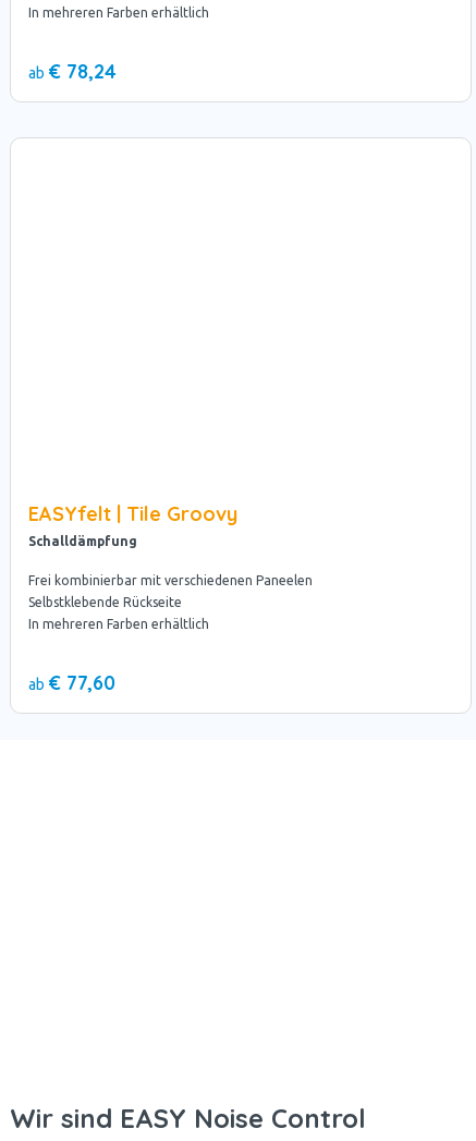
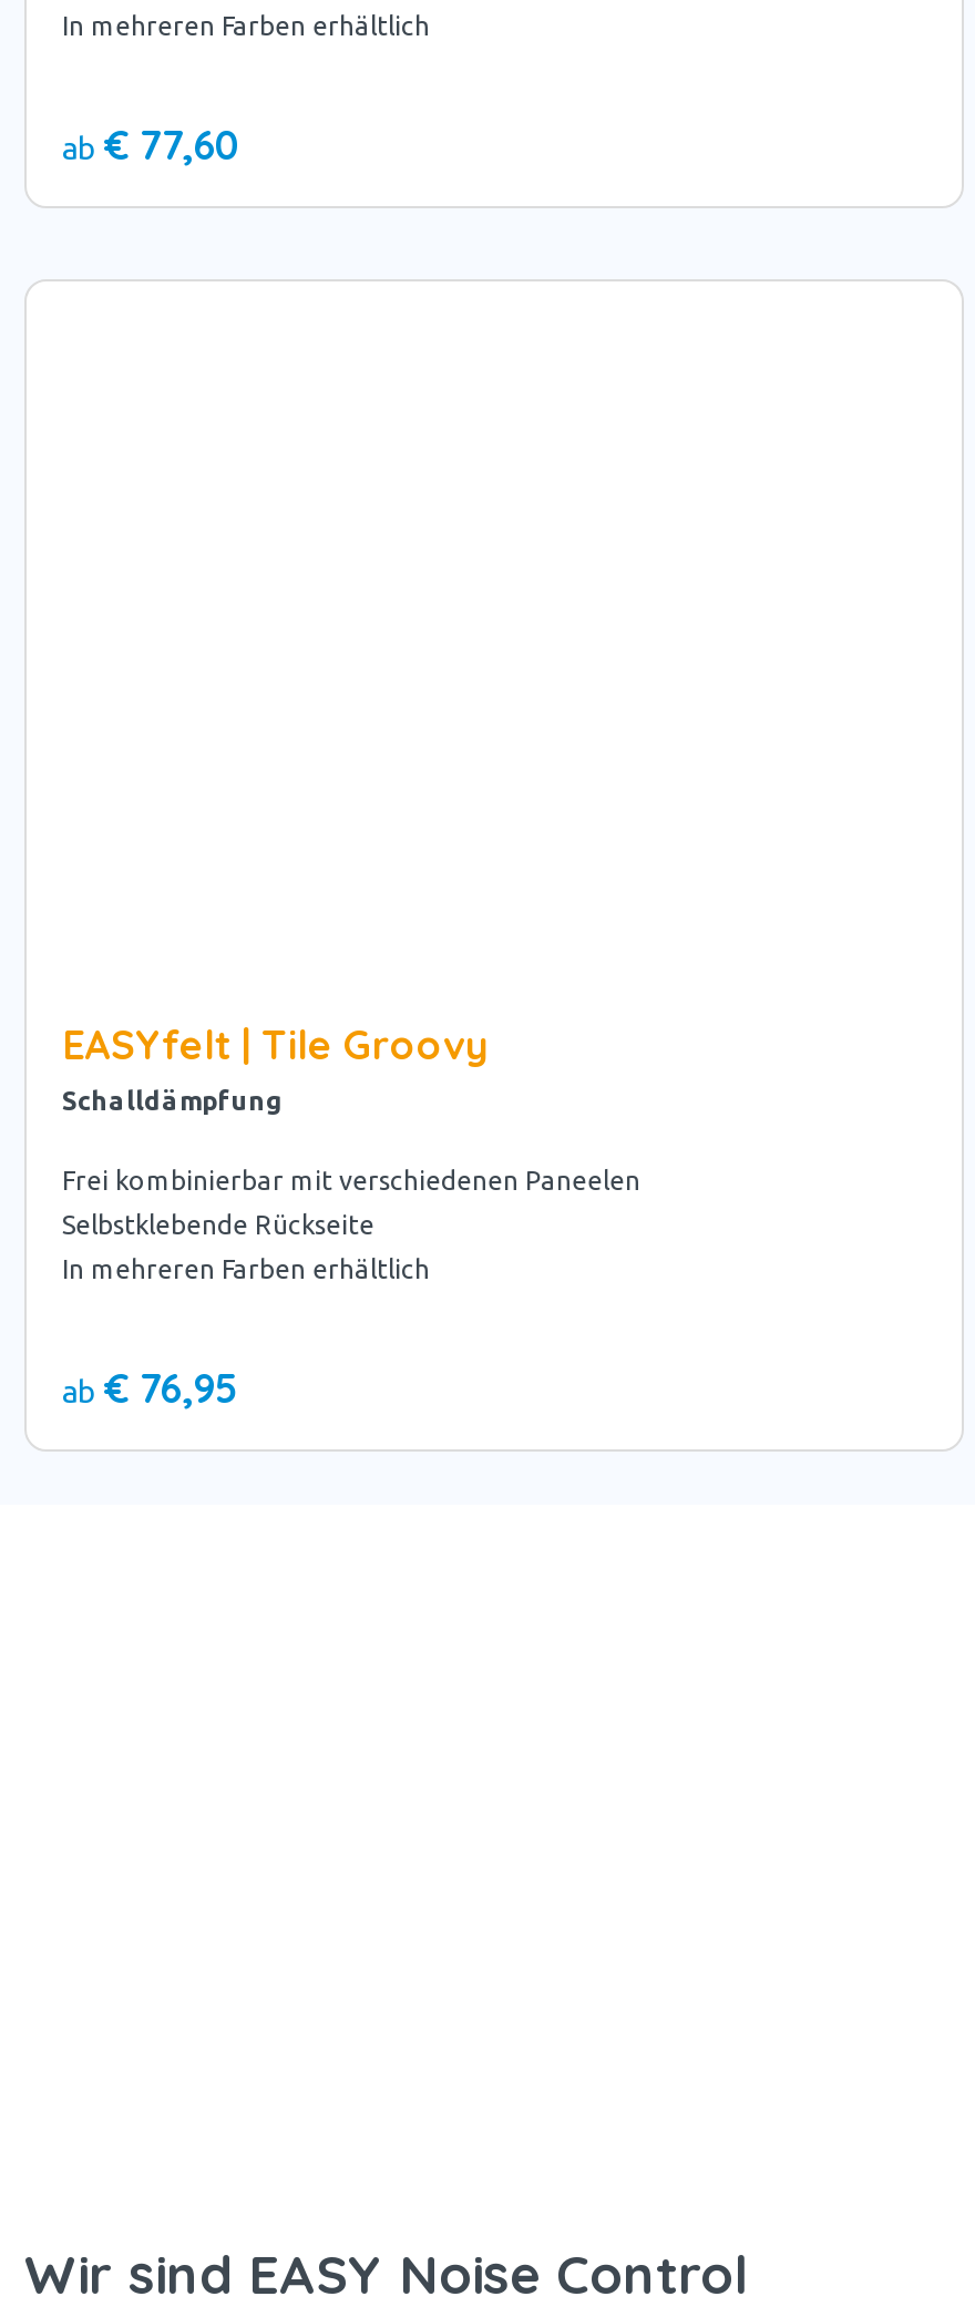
- ab € 78,24
+ ab € 77,60

- ab € 77,60
+ ab € 76,95
